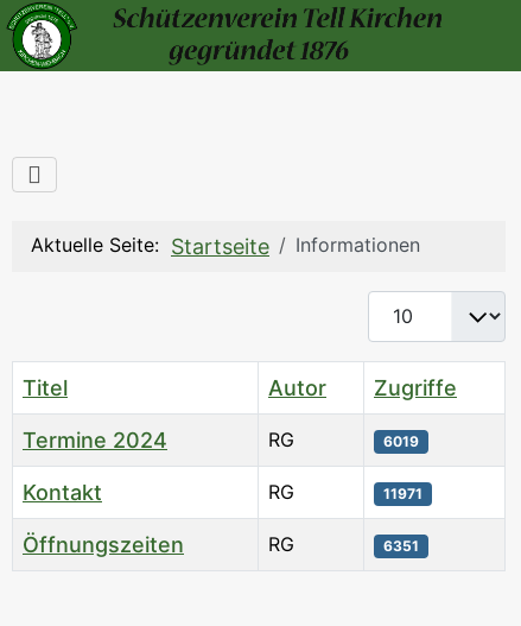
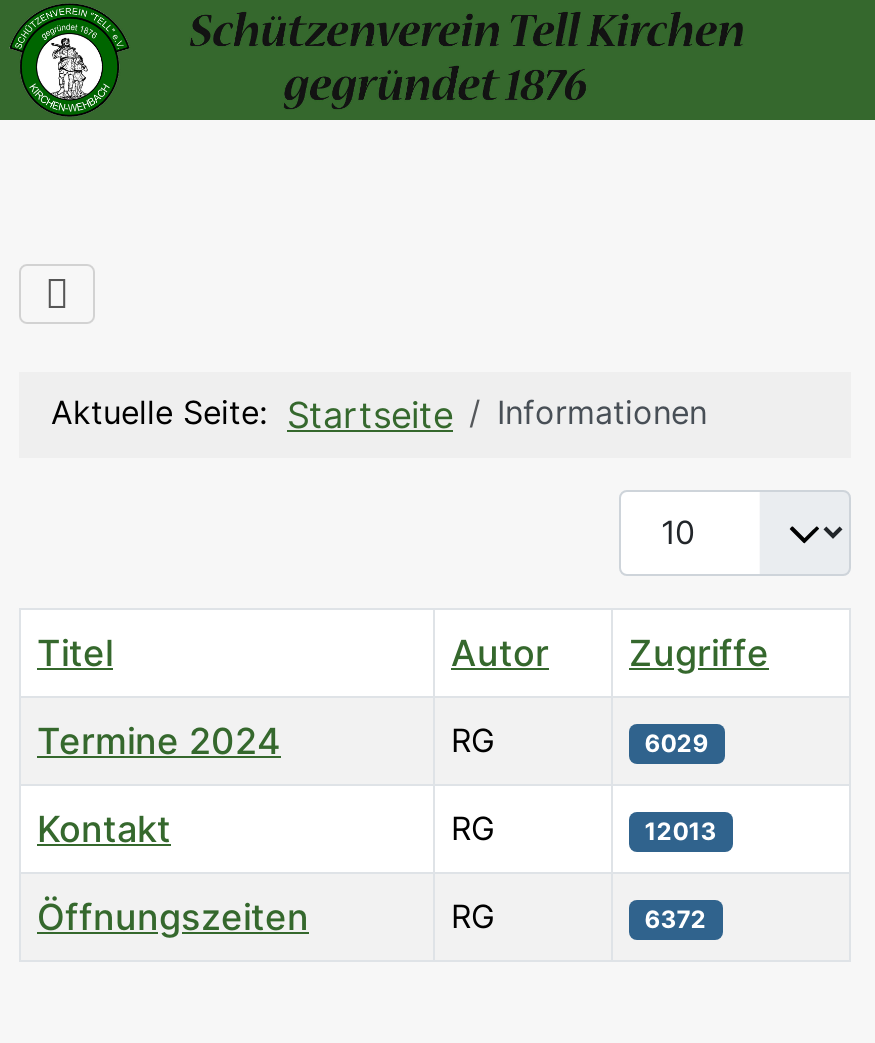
- 6019
+ 6029

- 11971
+ 12013

- 6351
+ 6372
